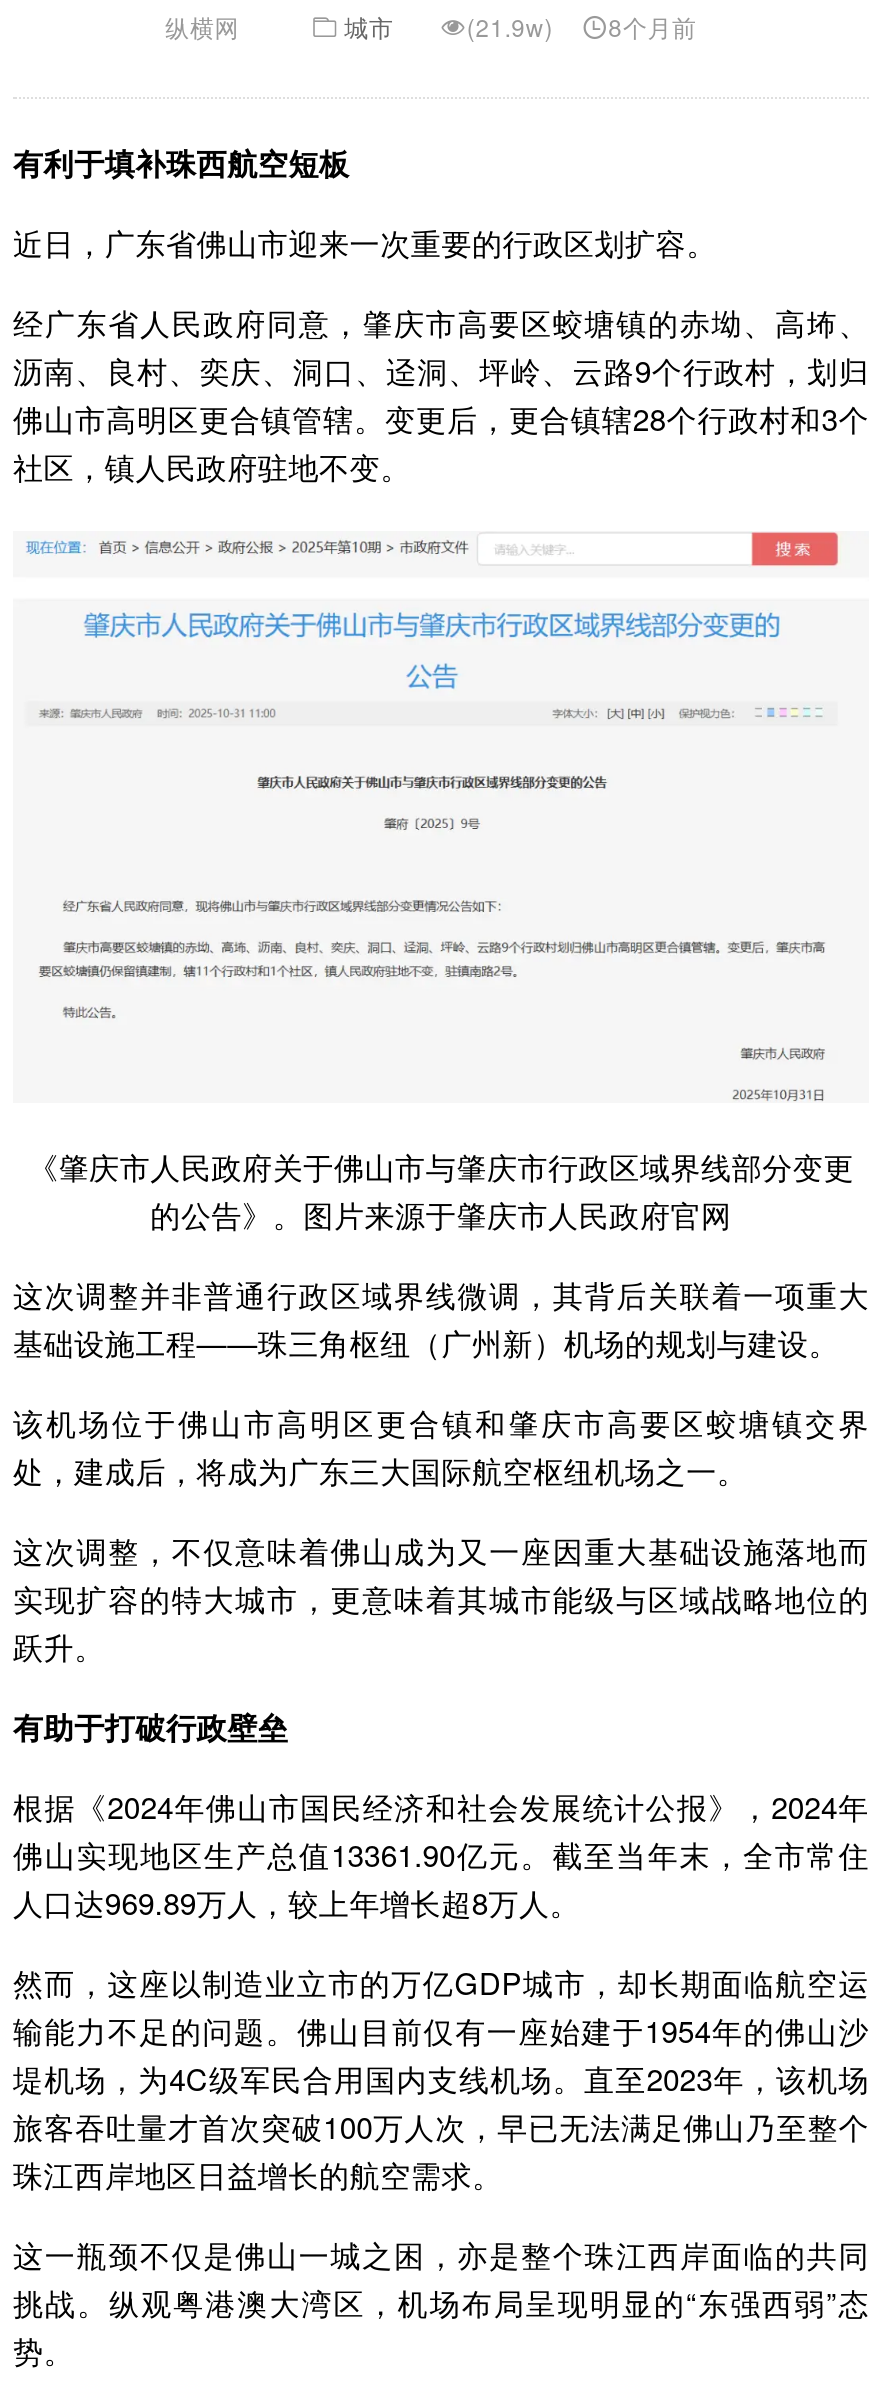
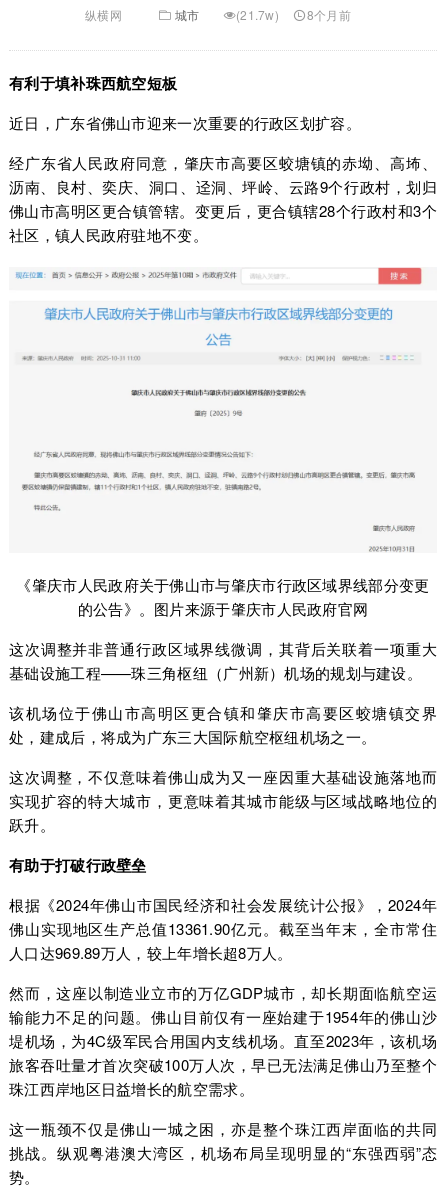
- (21.9w) 8个月前
+ (21.7w) 8个月前
